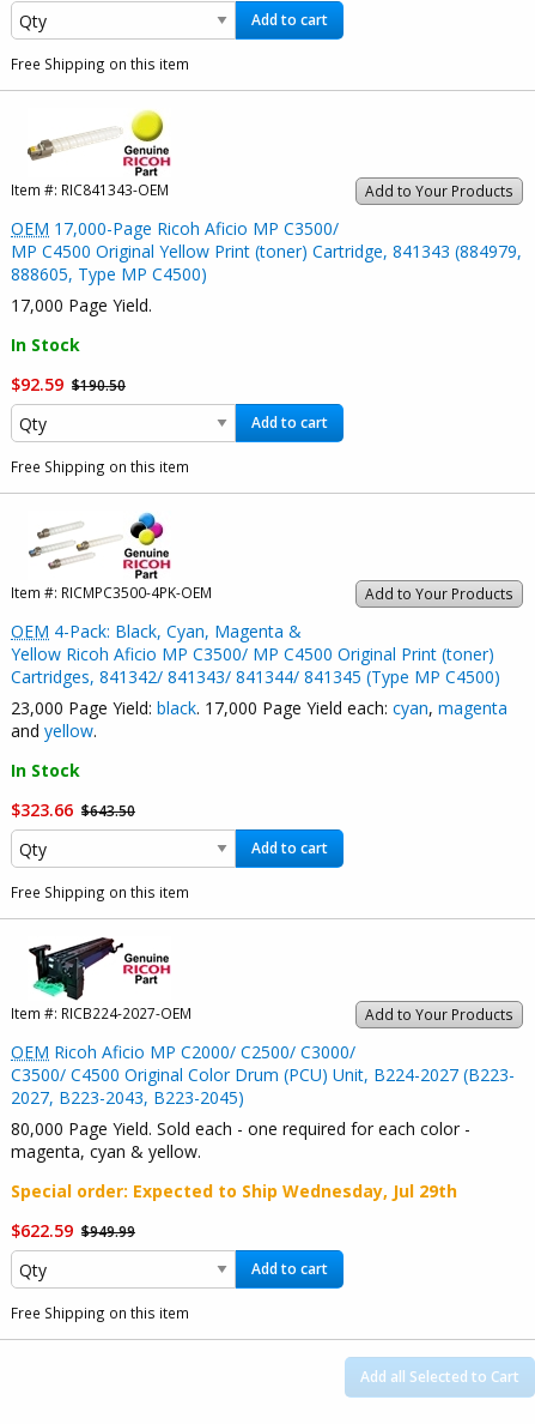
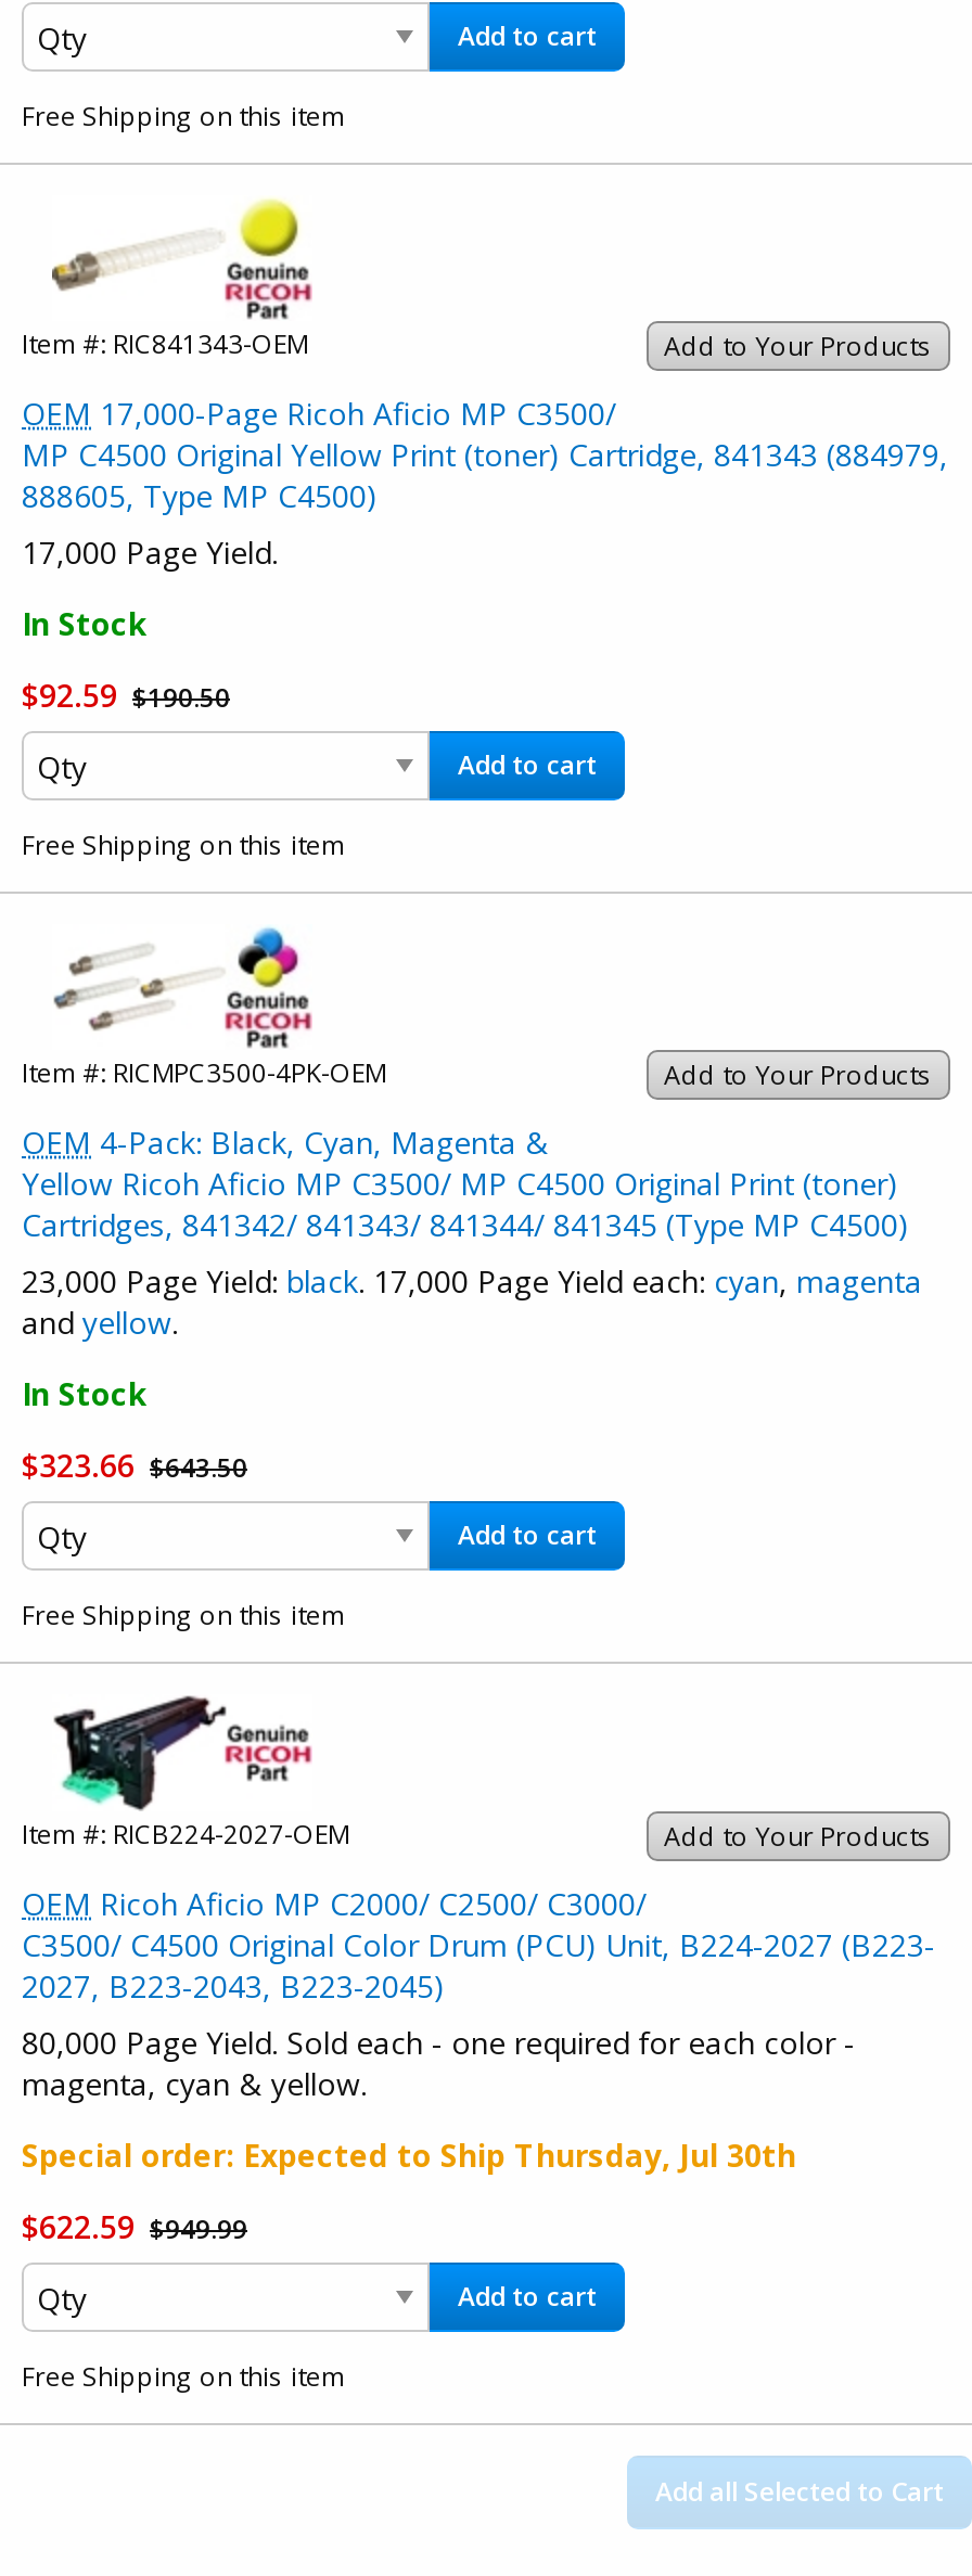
- Special order: Expected to Ship Wednesday, Jul 29th
+ Special order: Expected to Ship Thursday, Jul 30th
